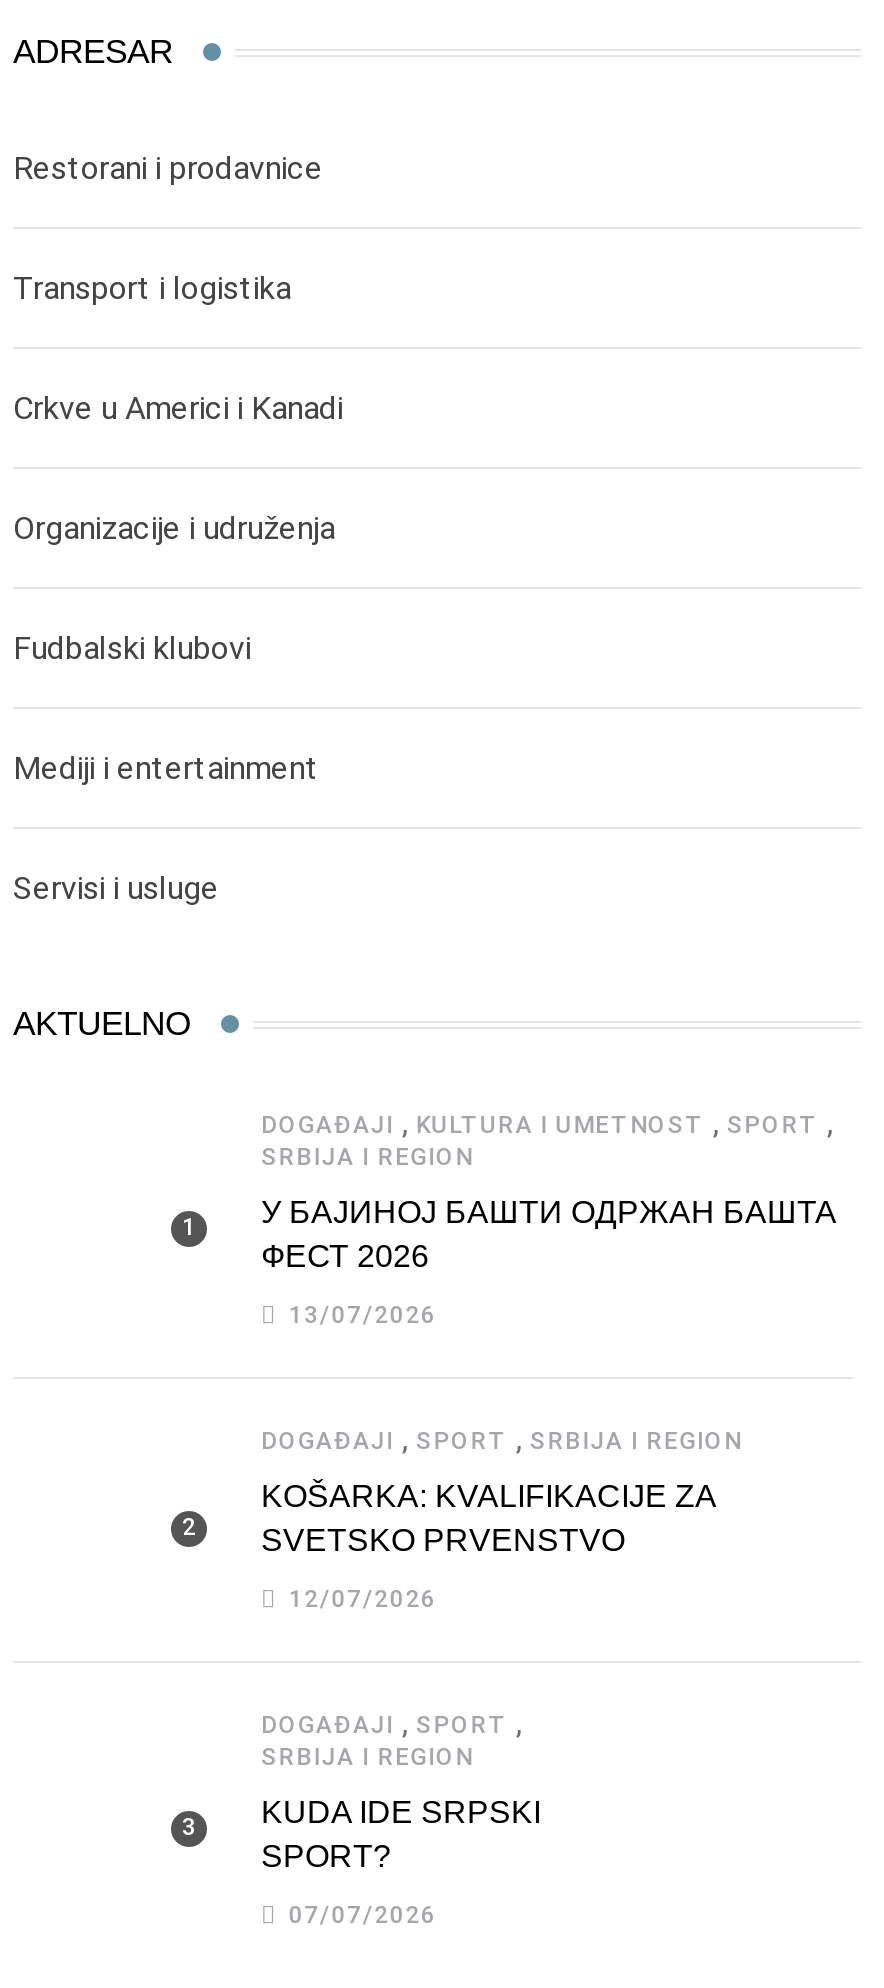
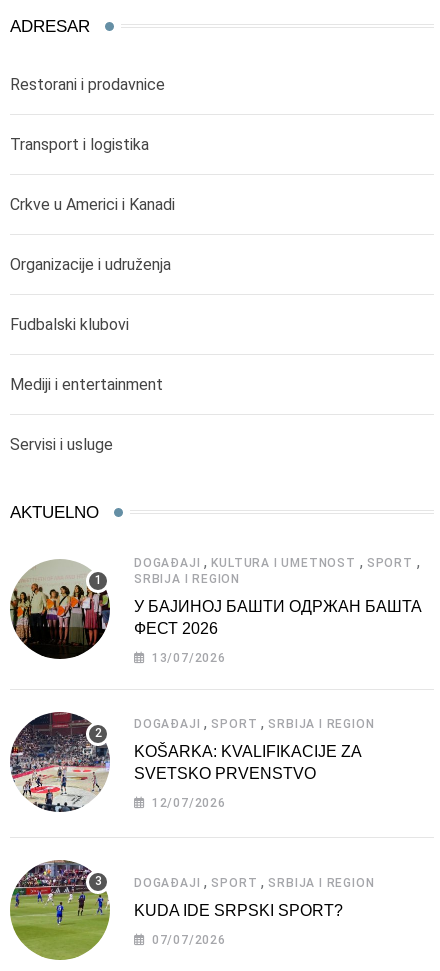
+ [image]

+ [image]

+ [image]
